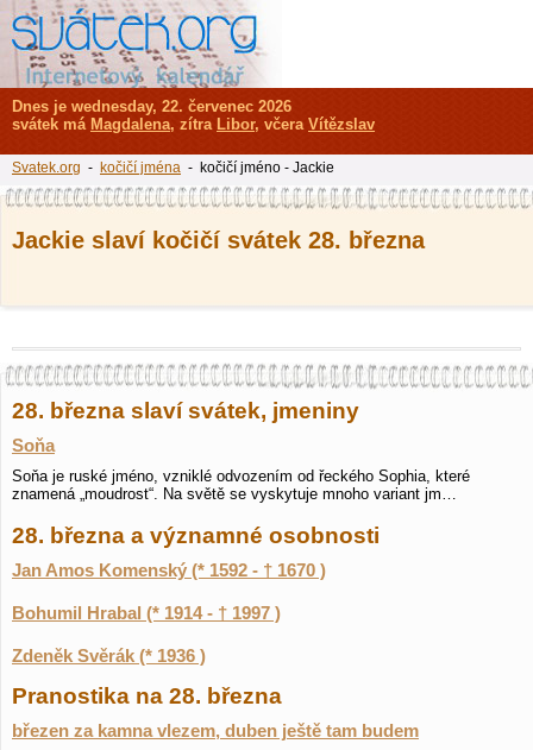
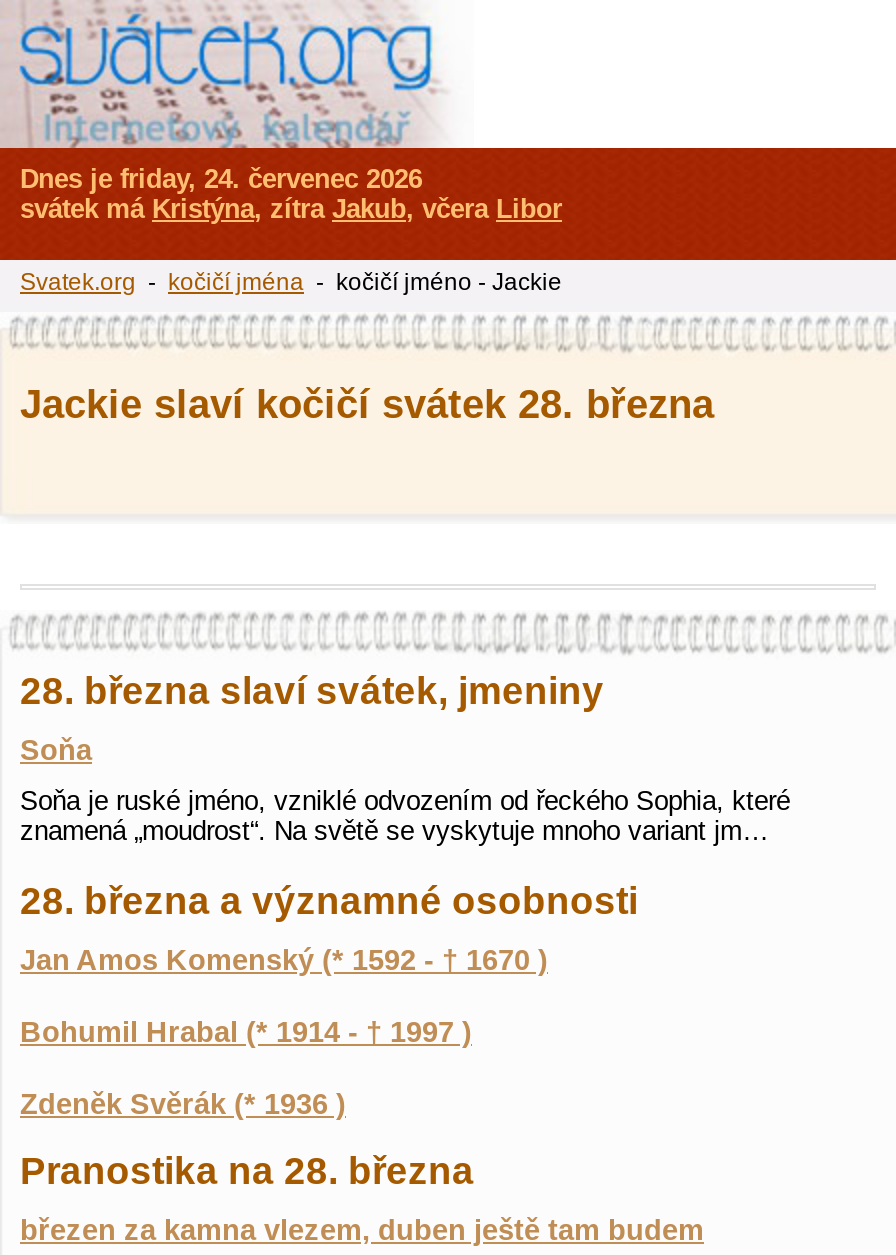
- Dnes je wednesday, 22. červenec 2026
+ Dnes je friday, 24. červenec 2026

- svátek má Magdalena, zítra Libor, včera Vítězslav
+ svátek má Kristýna, zítra Jakub, včera Libor
